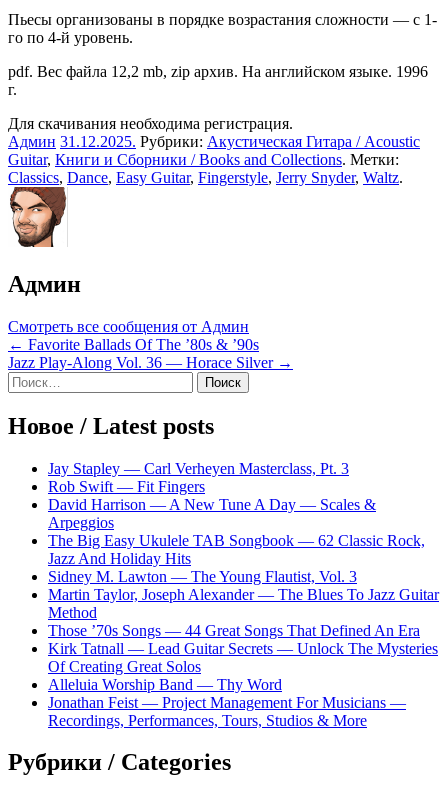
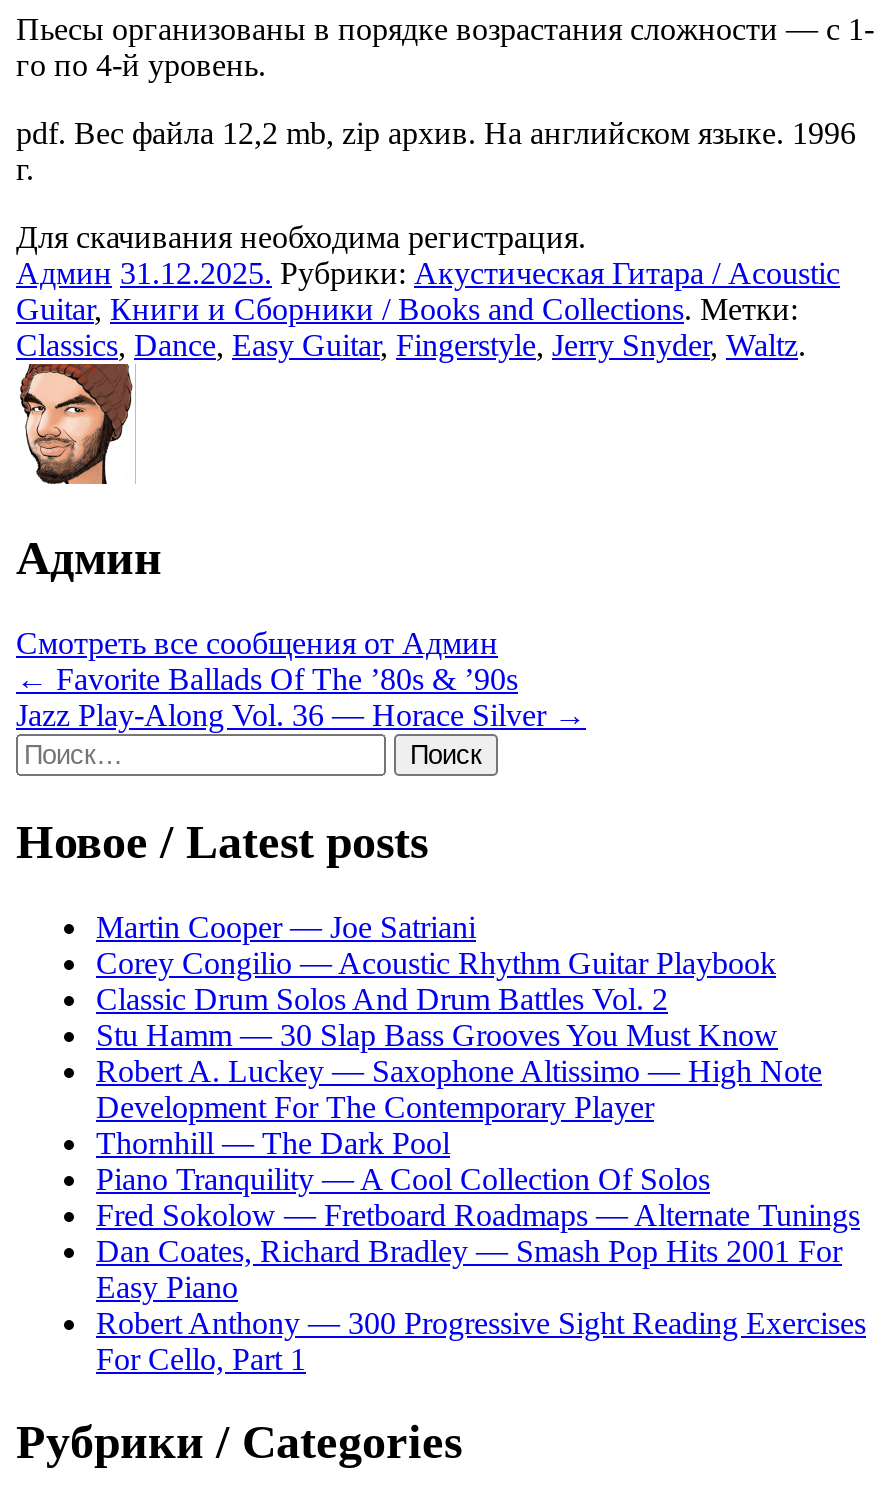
- Jay Stapley — Carl Verheyen Masterclass, Pt. 3
- Rob Swift — Fit Fingers
- David Harrison — A New Tune A Day — Scales &
- Arpeggios
- The Big Easy Ukulele TAB Songbook — 62 Classic Rock,
- Jazz And Holiday Hits
- Sidney M. Lawton — The Young Flautist, Vol. 3
- Martin Taylor, Joseph Alexander — The Blues To Jazz Guitar
- Method
- Those ’70s Songs — 44 Great Songs That Defined An Era
- Kirk Tatnall — Lead Guitar Secrets — Unlock The Mysteries
- Of Creating Great Solos
- Alleluia Worship Band — Thy Word
- Jonathan Feist — Project Management For Musicians —
- Recordings, Performances, Tours, Studios & More
+ Martin Cooper — Joe Satriani
+ Corey Congilio — Acoustic Rhythm Guitar Playbook
+ Classic Drum Solos And Drum Battles Vol. 2
+ Stu Hamm — 30 Slap Bass Grooves You Must Know
+ Robert A. Luckey — Saxophone Altissimo — High Note
+ Development For The Contemporary Player
+ Thornhill — The Dark Pool
+ Piano Tranquility — A Cool Collection Of Solos
+ Fred Sokolow — Fretboard Roadmaps — Alternate Tunings
+ Dan Coates, Richard Bradley — Smash Pop Hits 2001 For
+ Easy Piano
+ Robert Anthony — 300 Progressive Sight Reading Exercises
+ For Cello, Part 1
